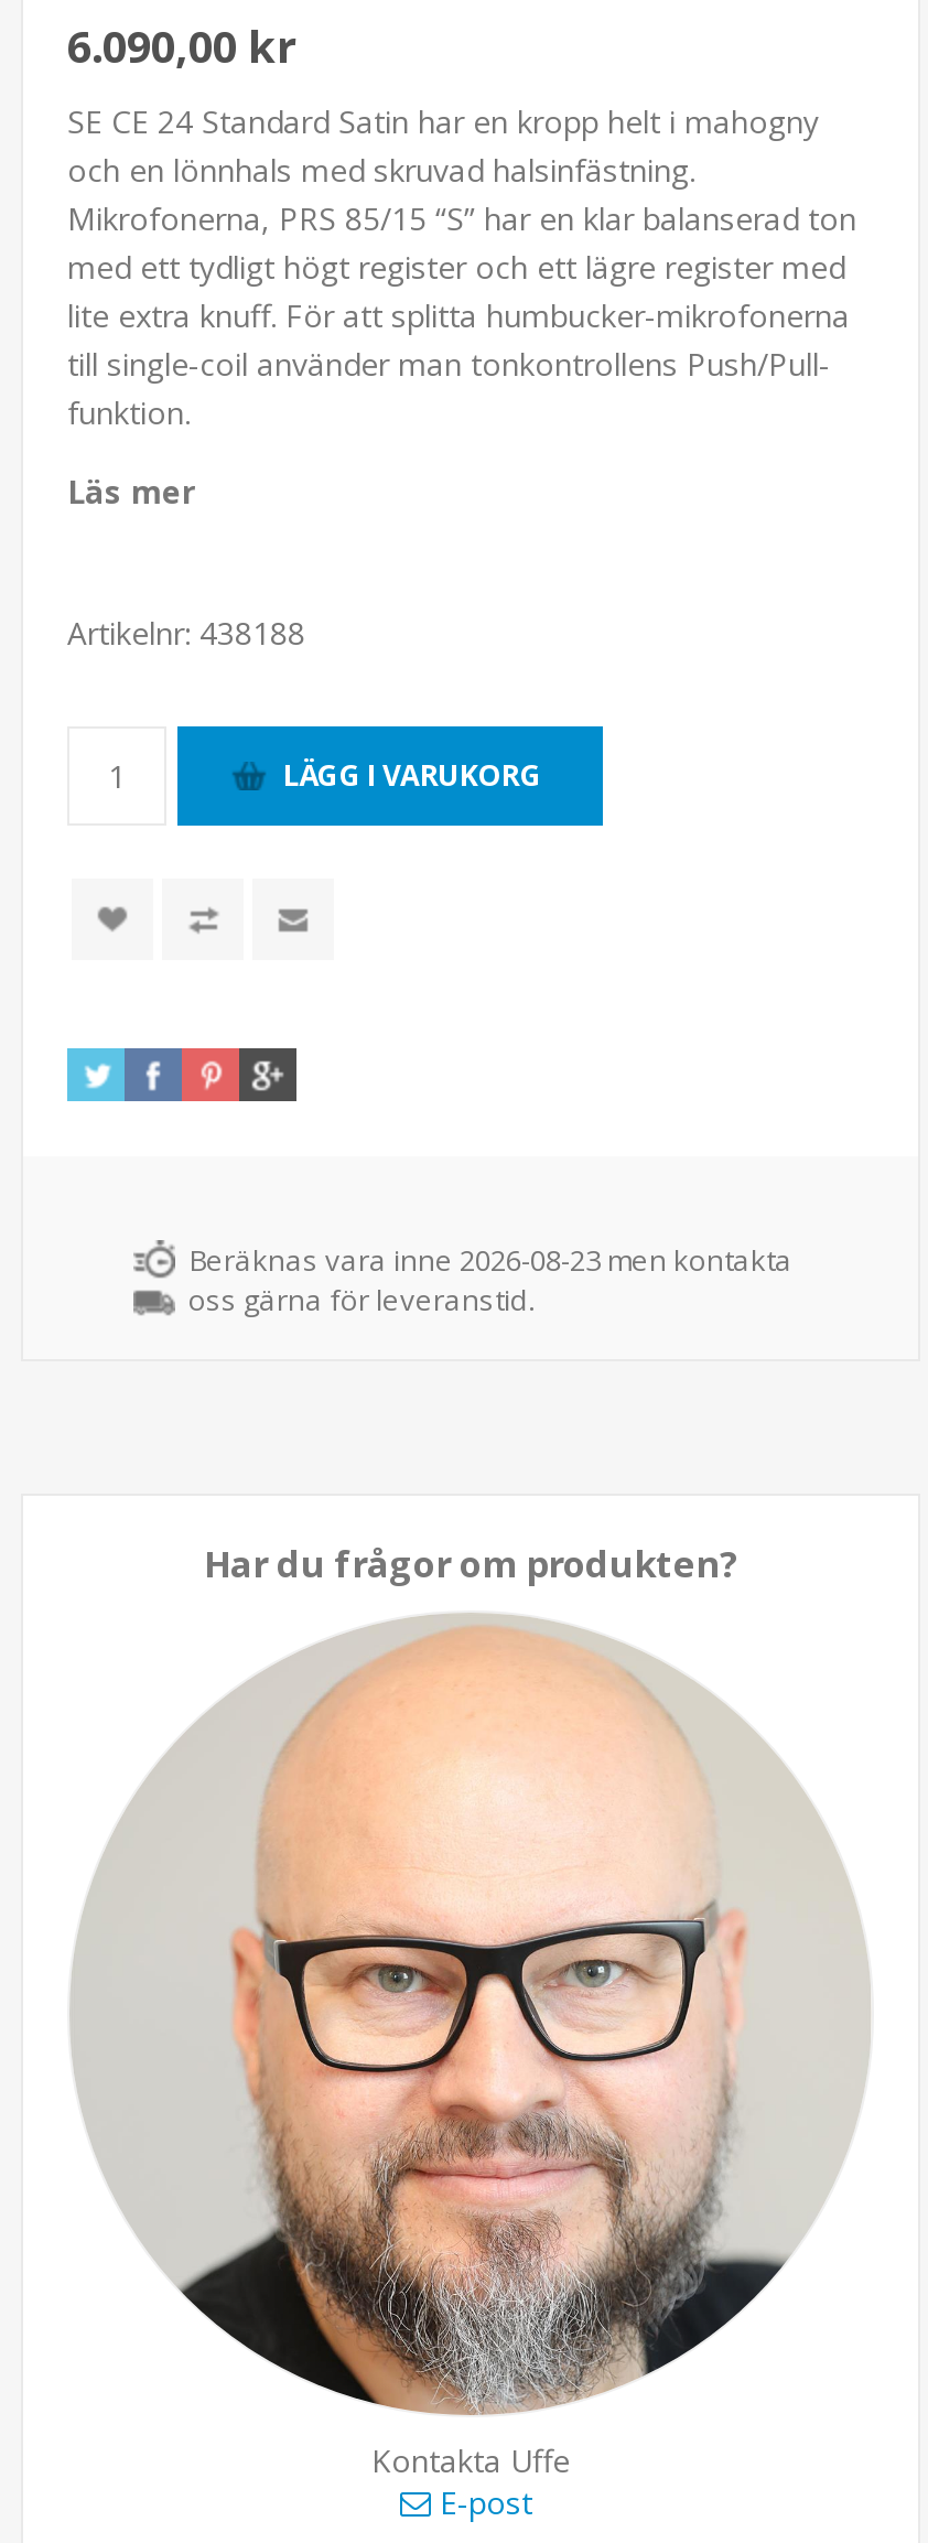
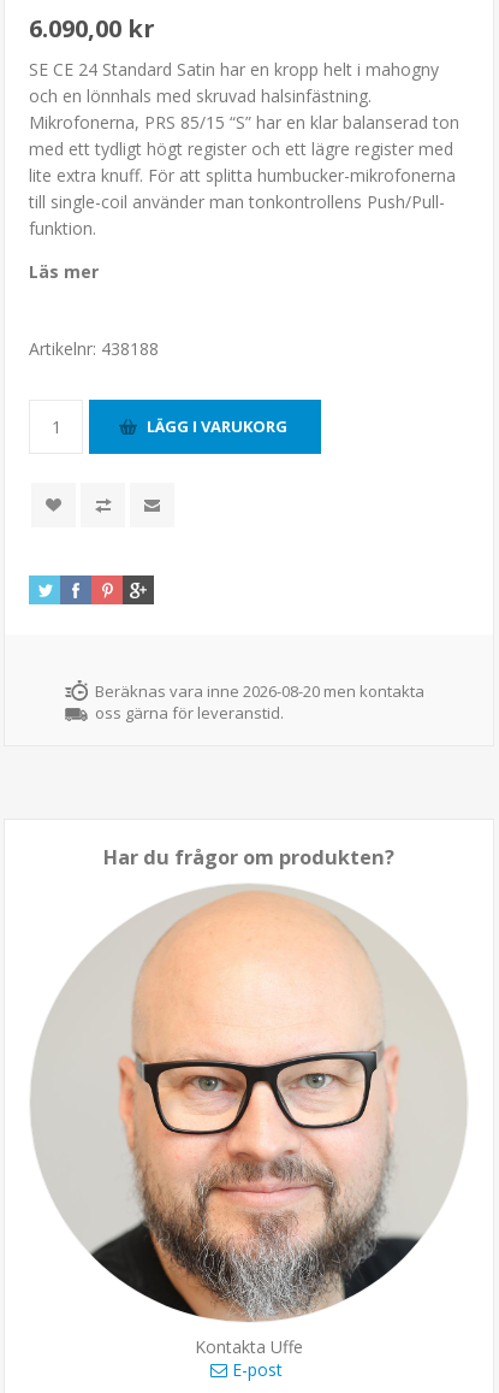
- Beräknas vara inne 2026-08-23 men kontakta
+ Beräknas vara inne 2026-08-20 men kontakta
